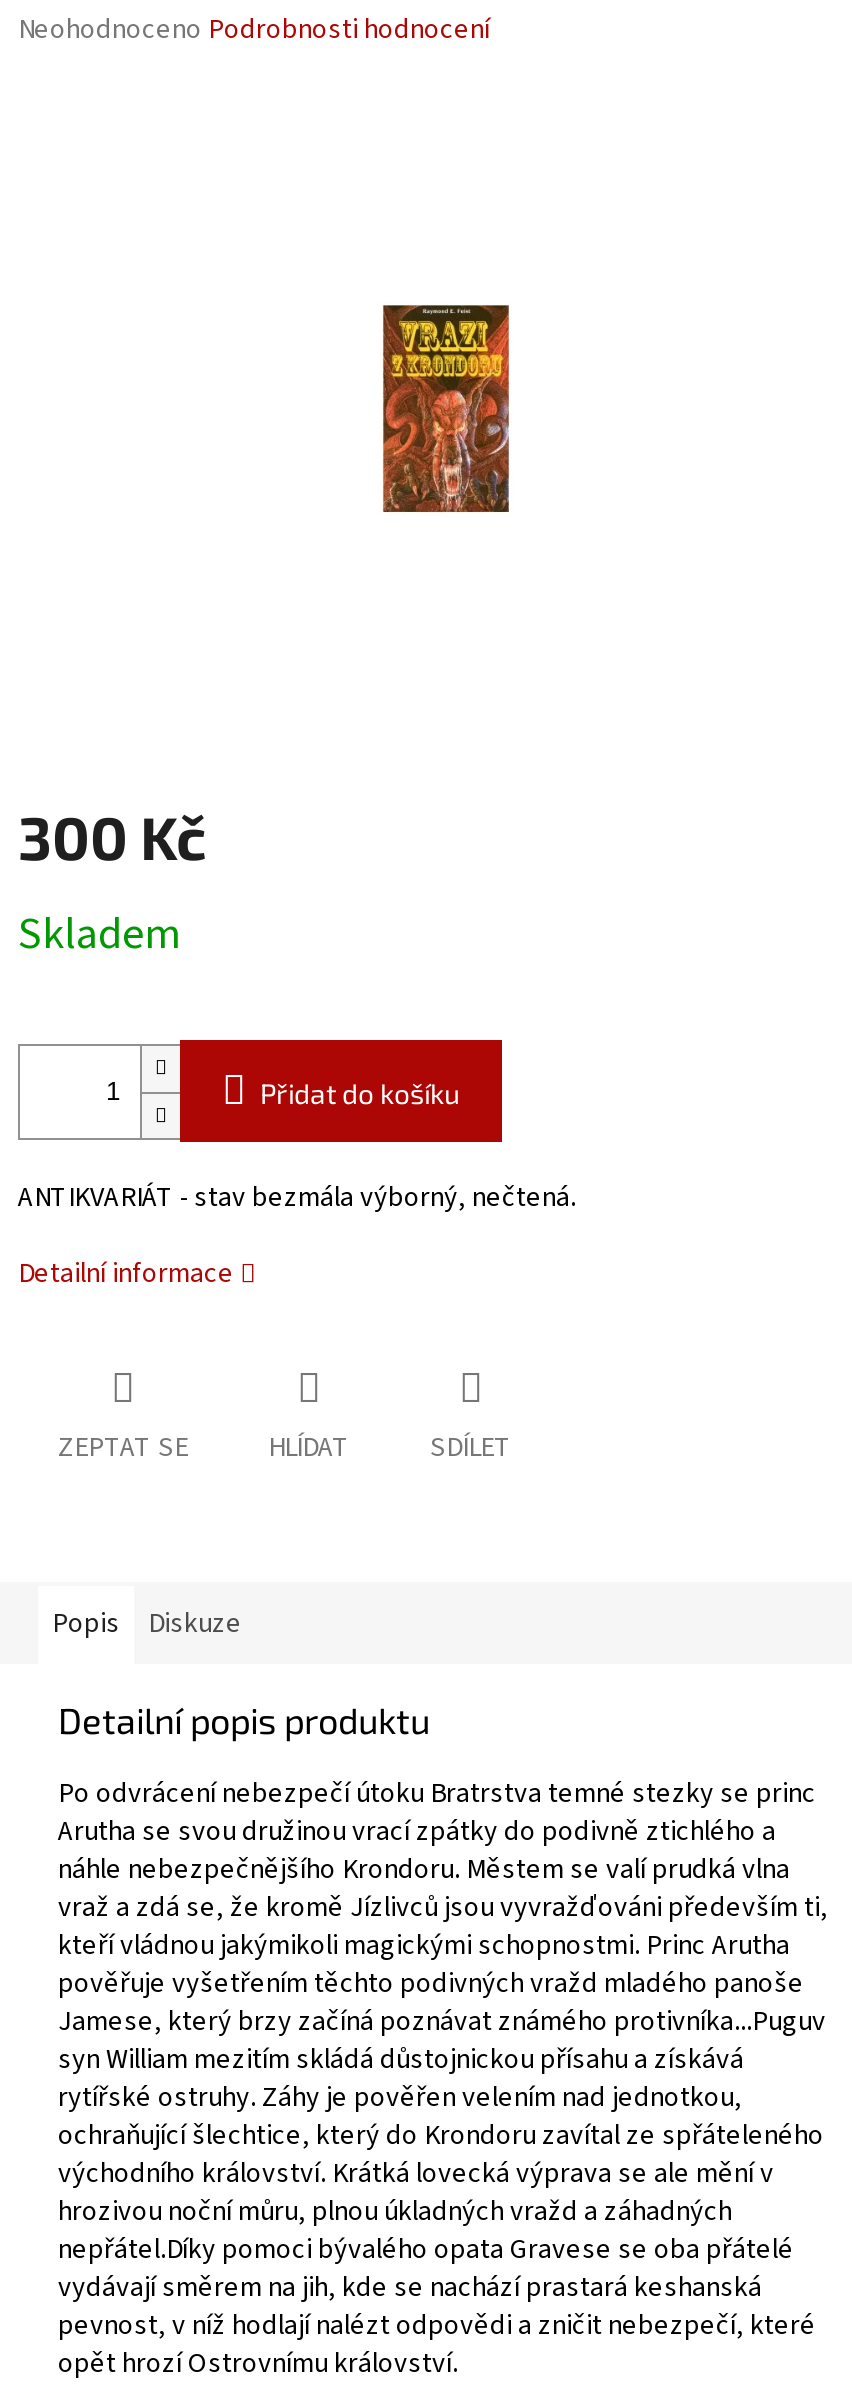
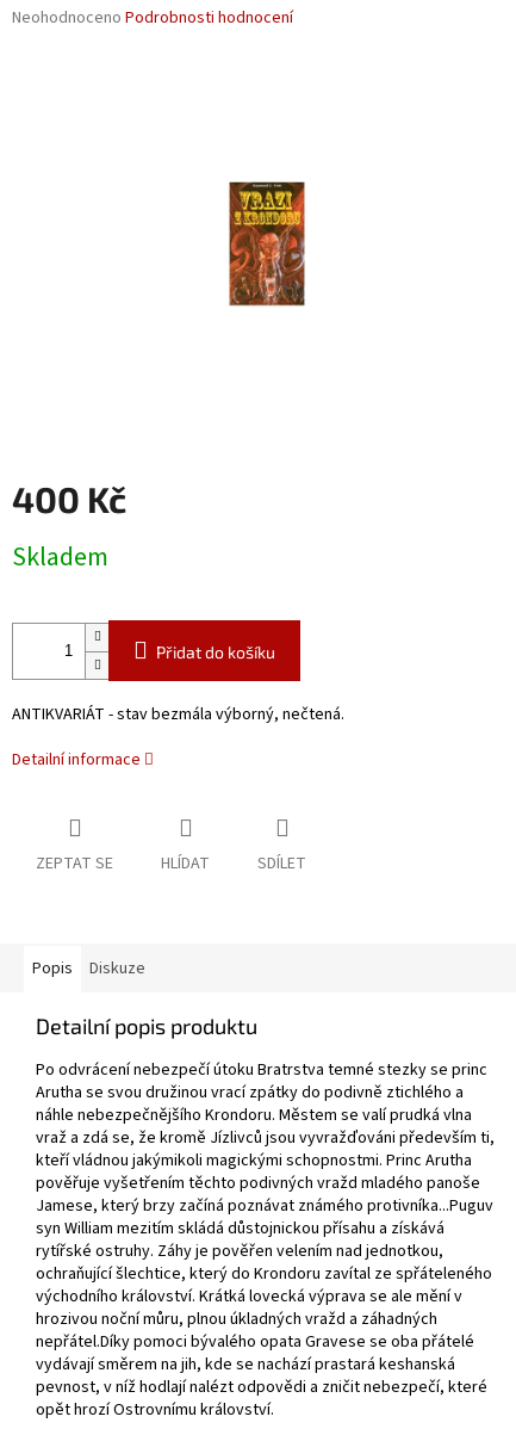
- 300 Kč
+ 400 Kč
